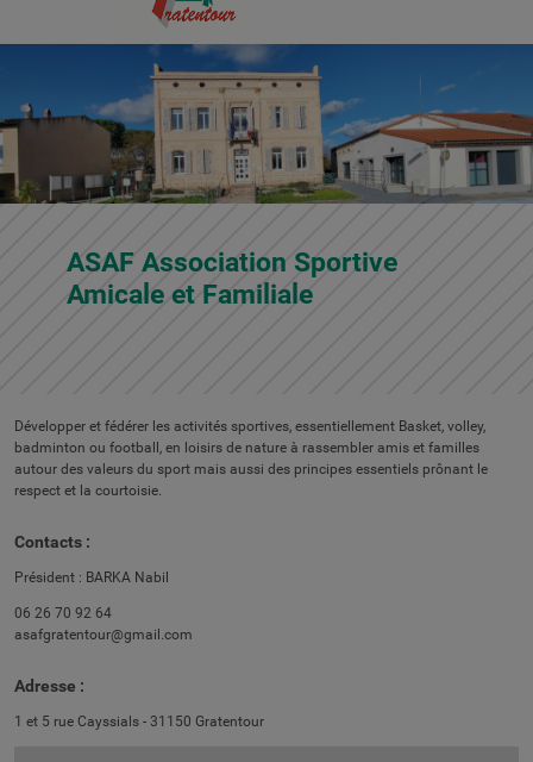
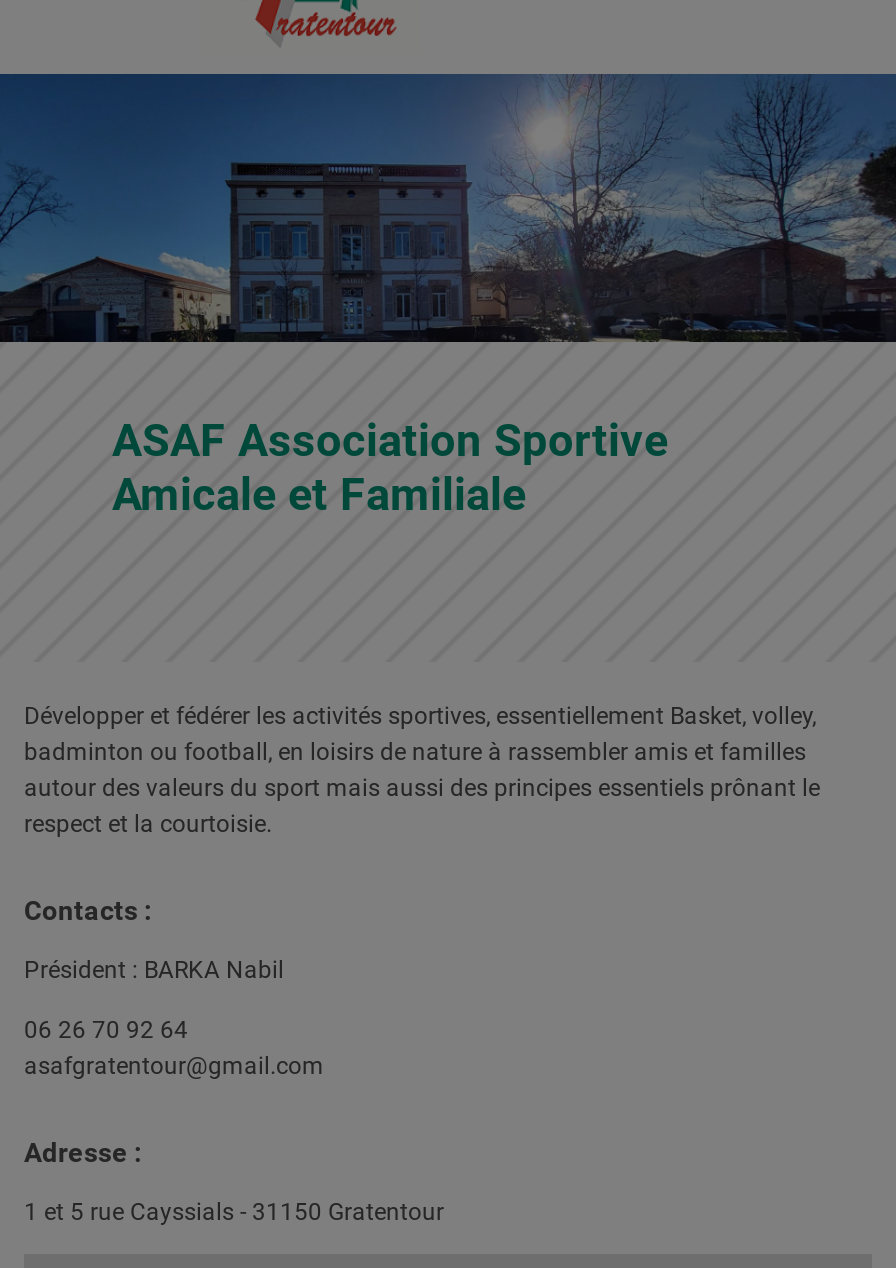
- [image]
+ [image]
